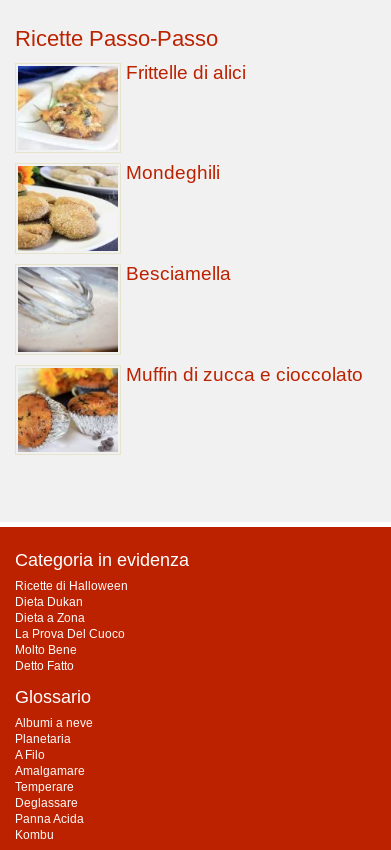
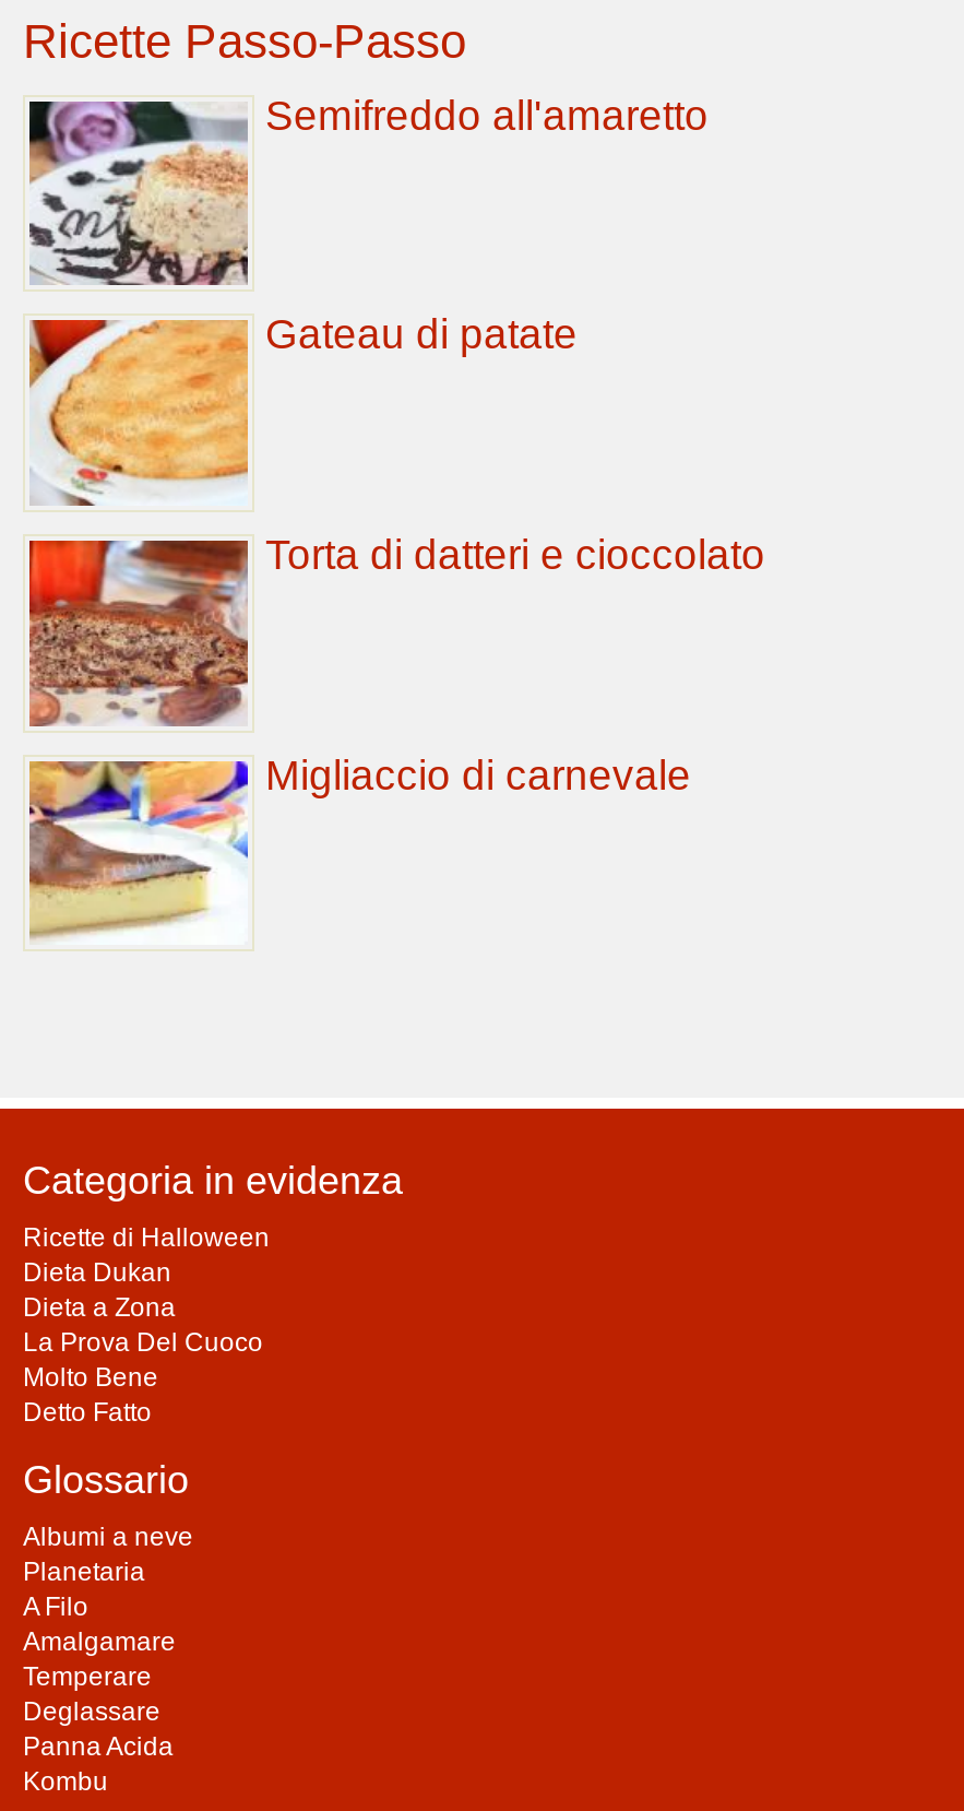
- [image]
- Frittelle di alici
+ [image]
+ Semifreddo all'amaretto

- [image]
- Mondeghili
+ [image]
+ Gateau di patate

- [image]
- Besciamella
+ [image]
+ Torta di datteri e cioccolato

- [image]
- Muffin di zucca e cioccolato
+ [image]
+ Migliaccio di carnevale
